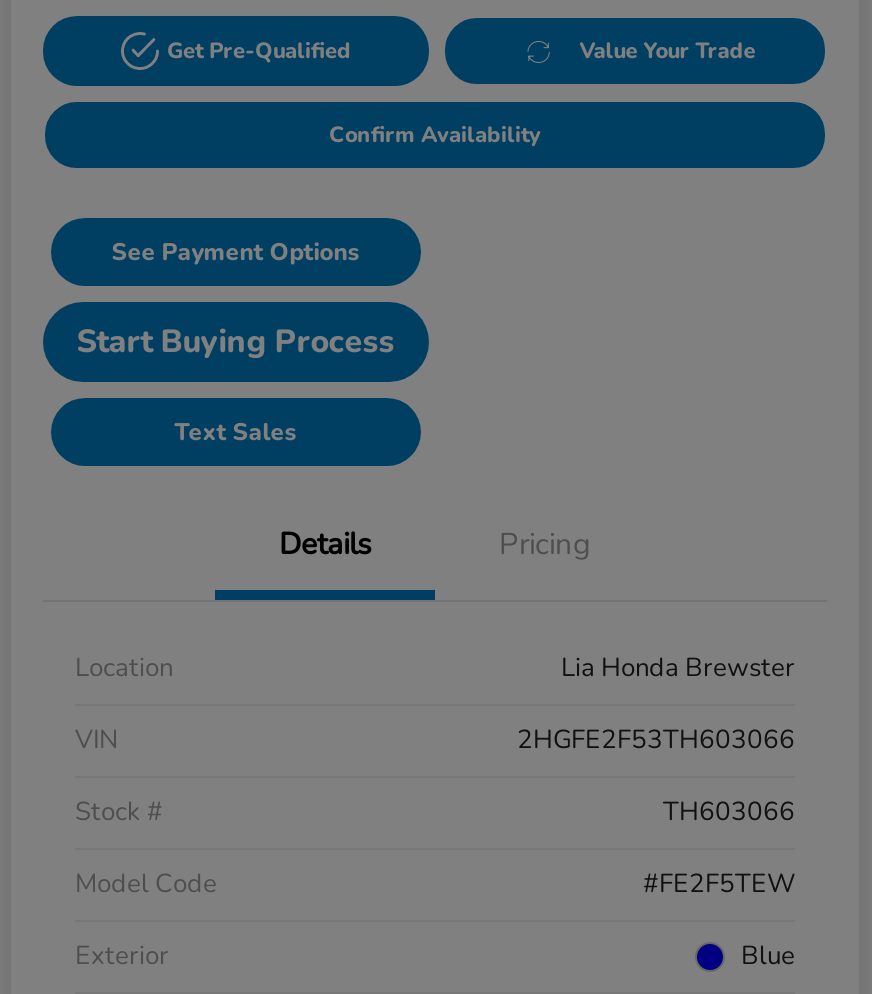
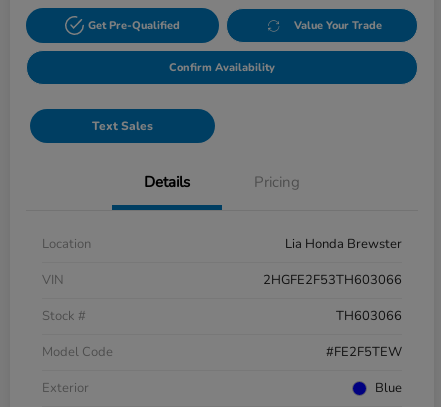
- See Payment Options
- Start Buying Process
